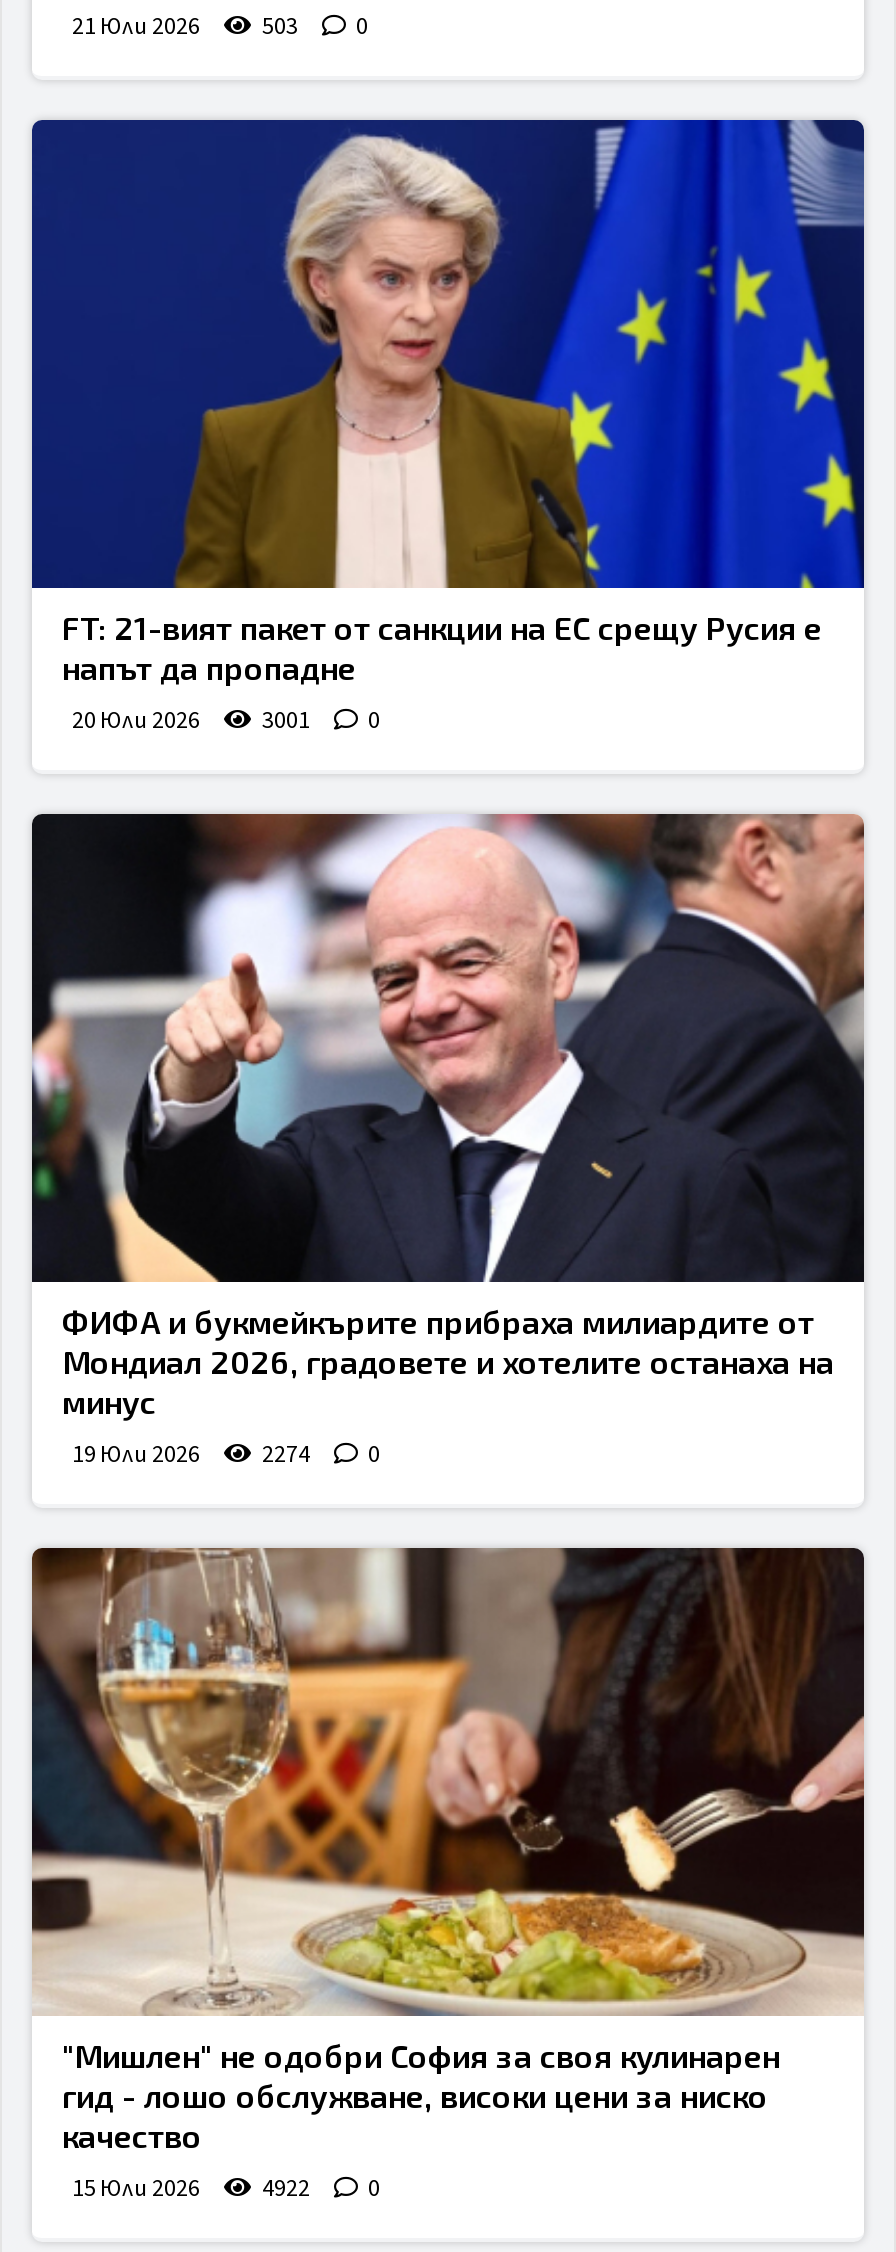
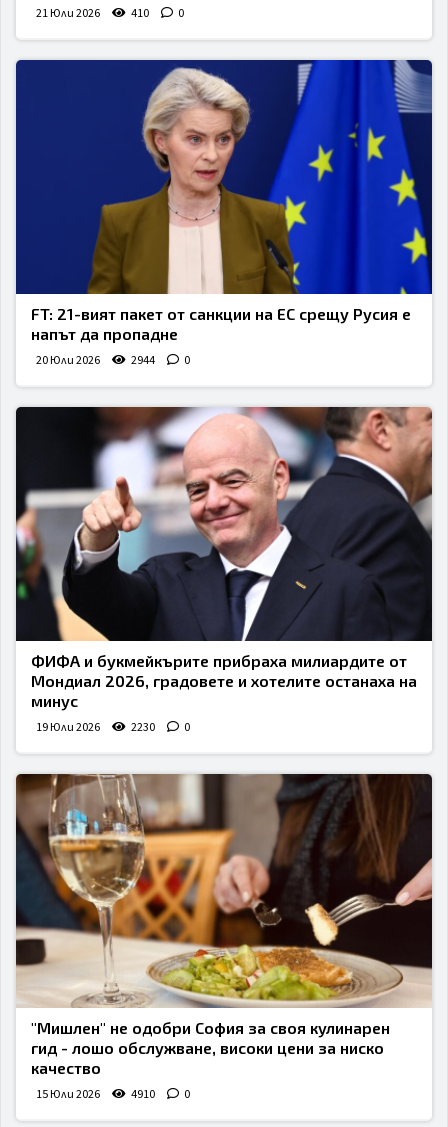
- 21 Юли 2026 503 0
+ 21 Юли 2026 410 0

- 20 Юли 2026 3001 0
+ 20 Юли 2026 2944 0

- 19 Юли 2026 2274 0
+ 19 Юли 2026 2230 0

- 15 Юли 2026 4922 0
+ 15 Юли 2026 4910 0
